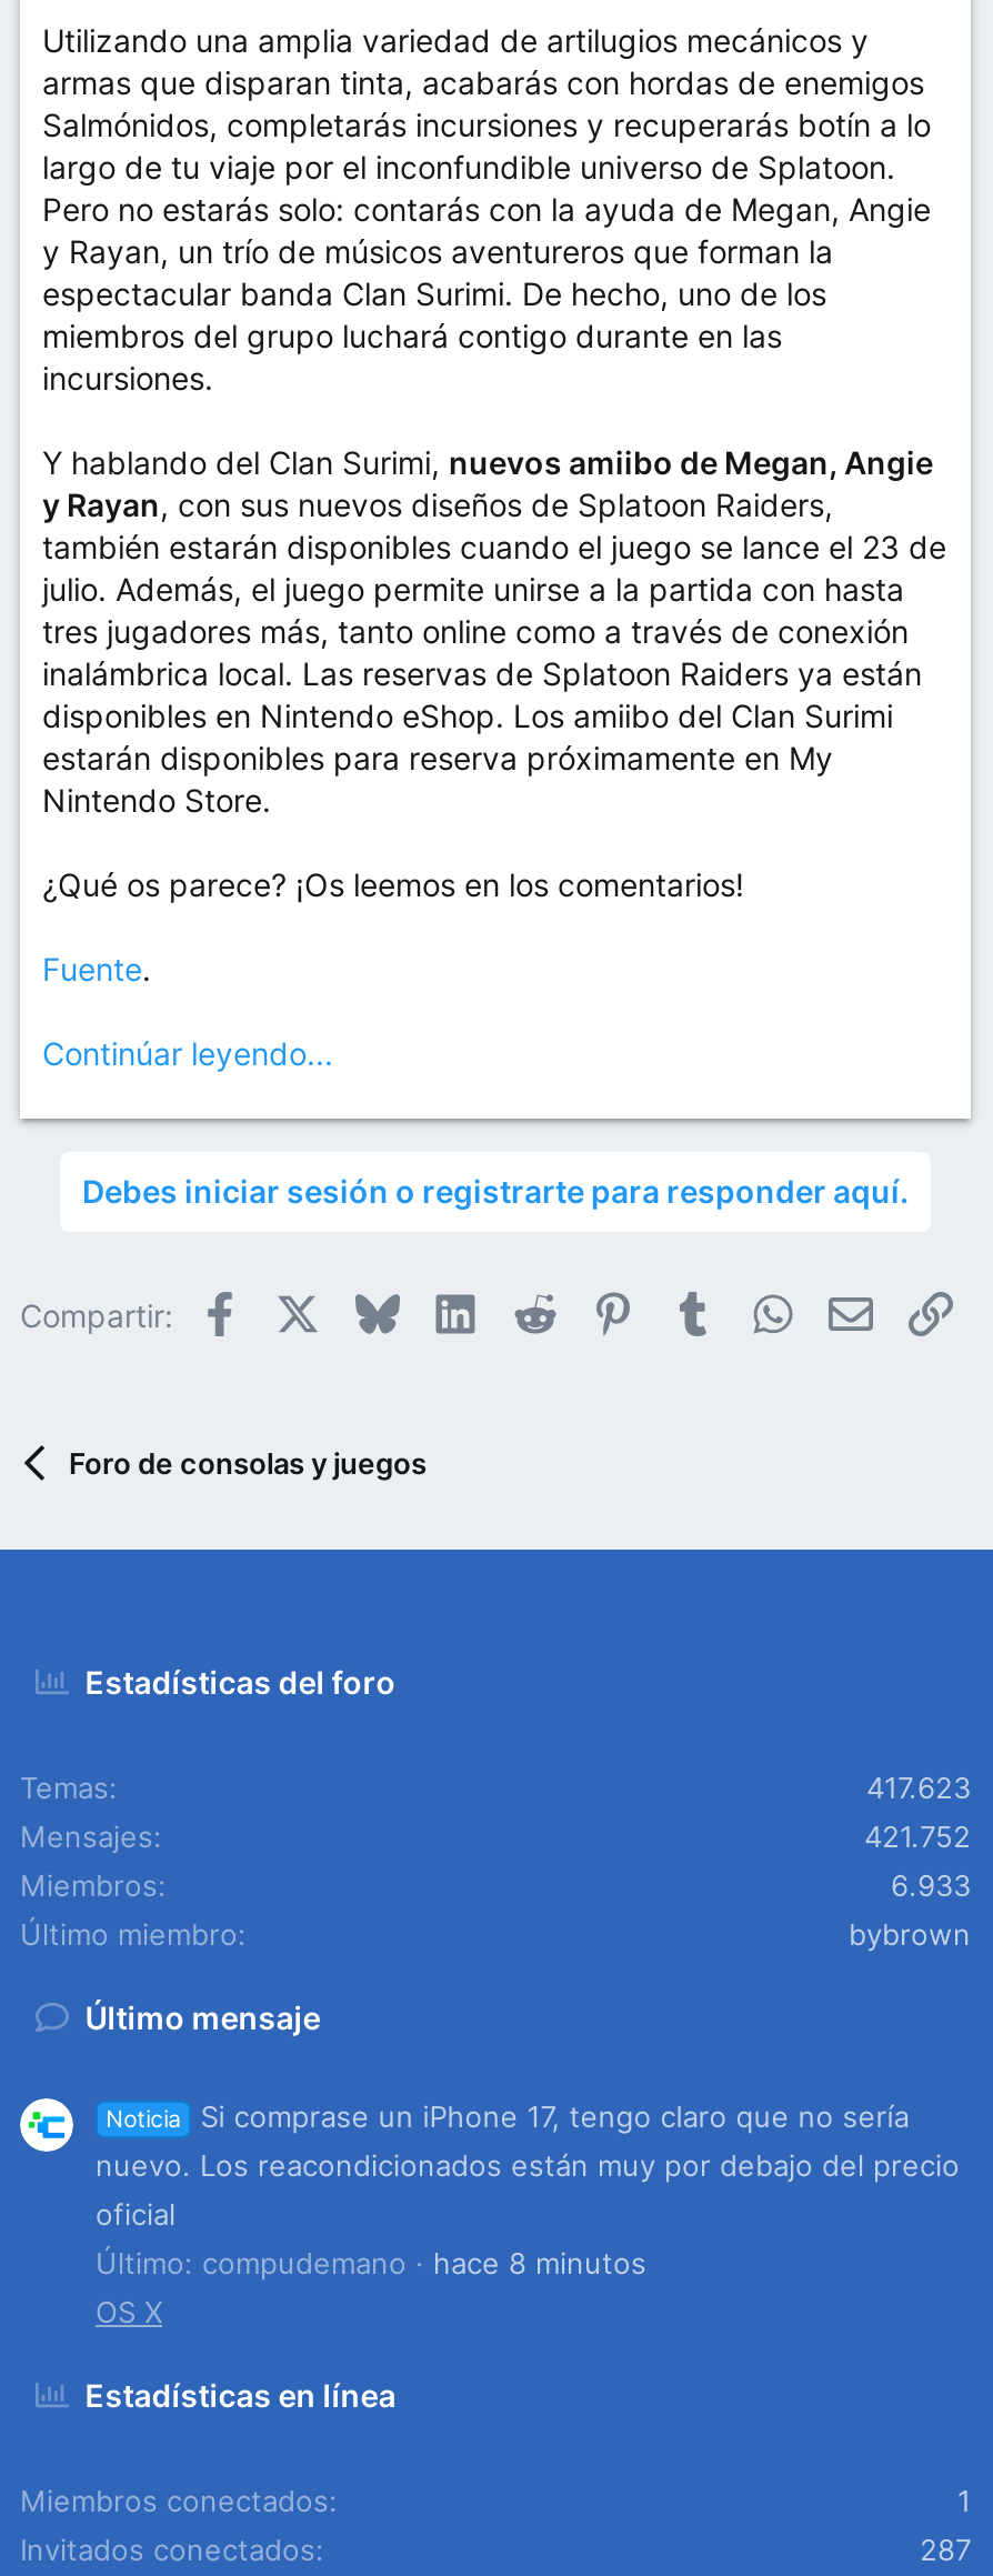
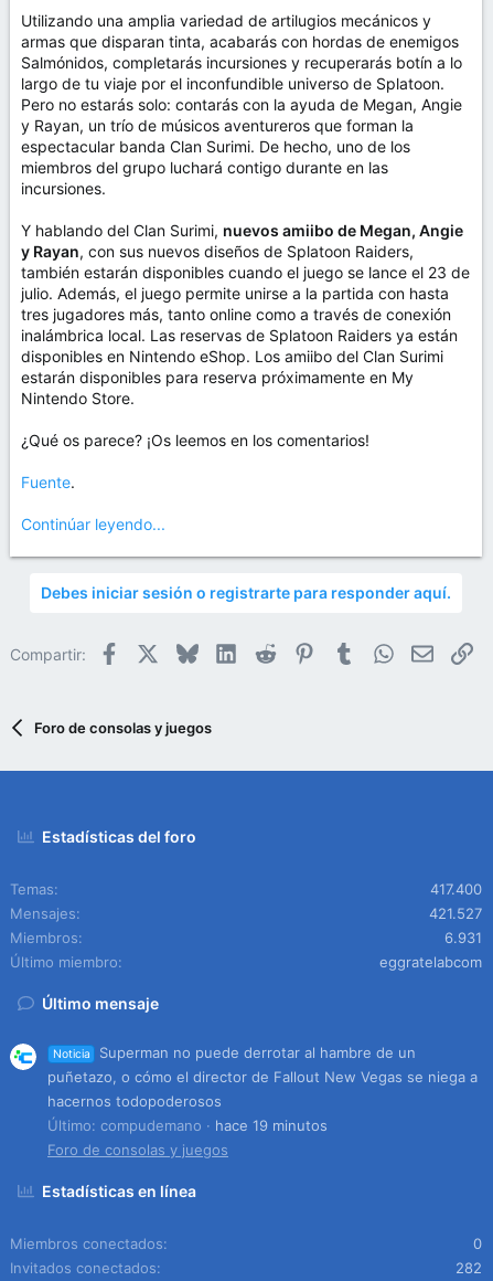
- 417.623
+ 417.400

- 421.752
+ 421.527

- 6.933
+ 6.931

- bybrown
+ eggratelabcom

- Si comprase un iPhone 17, tengo claro que no sería
- nuevo. Los reacondicionados están muy por debajo del precio
- oficial
+ Superman no puede derrotar al hambre de un
+ puñetazo, o cómo el director de Fallout New Vegas se niega a
+ hacernos todopoderosos

- hace 8 minutos
- OS X
+ hace 19 minutos
+ Foro de consolas y juegos

- 1
+ 0

- 287
+ 282
